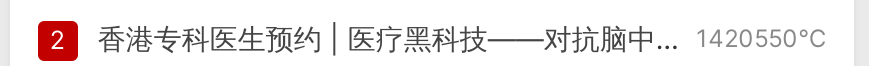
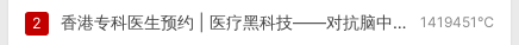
- 1420550℃
+ 1419451℃
